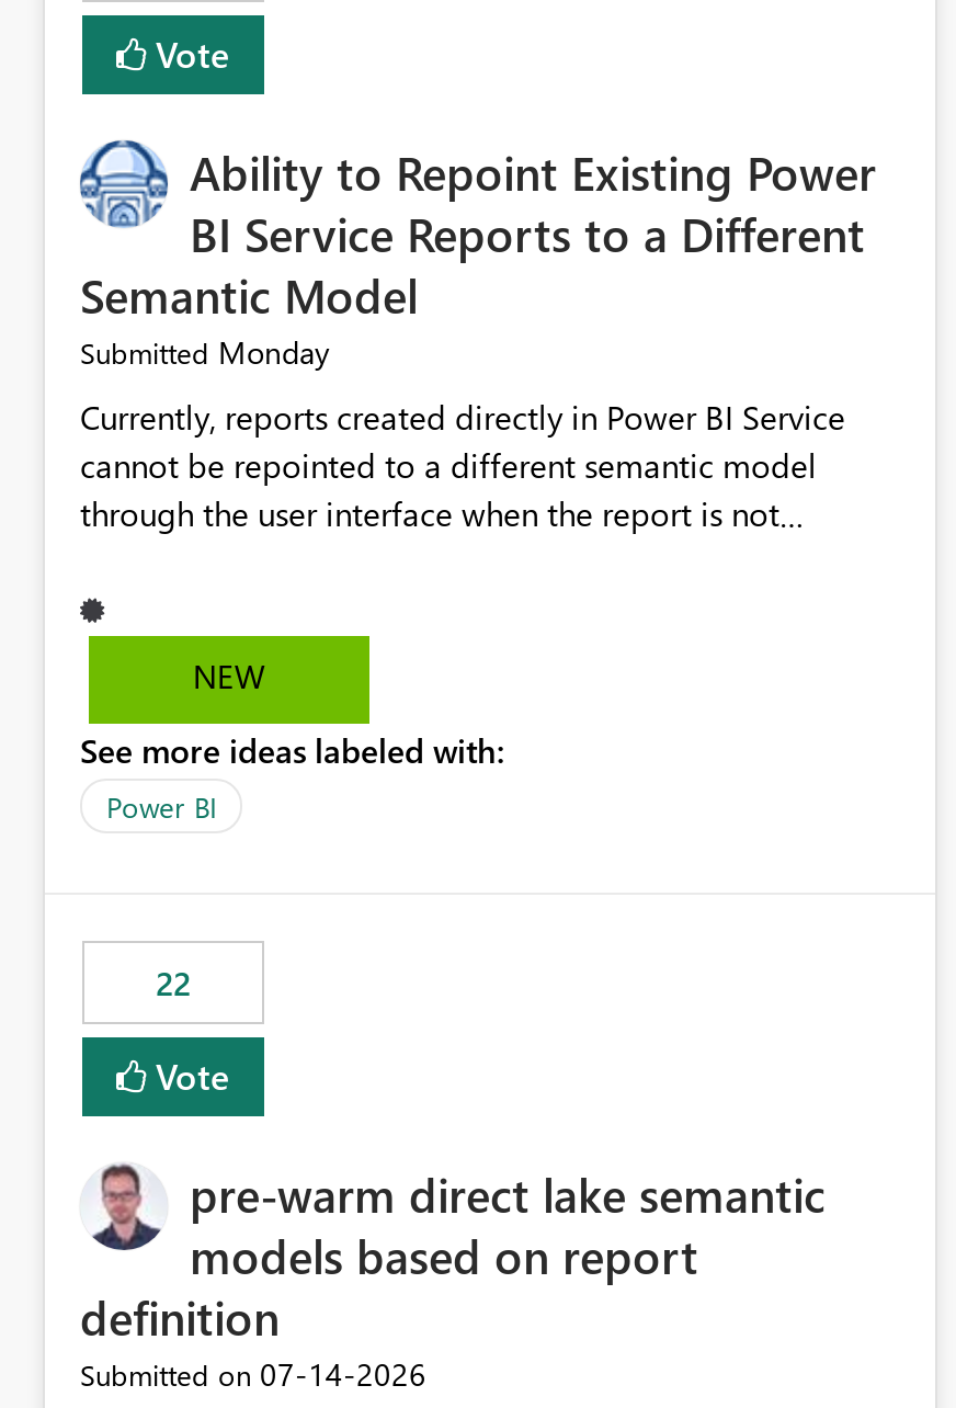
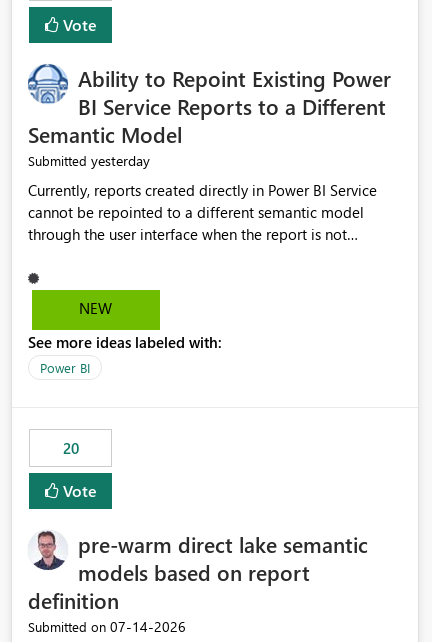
- Submitted Monday
+ Submitted yesterday

- 22
+ 20
